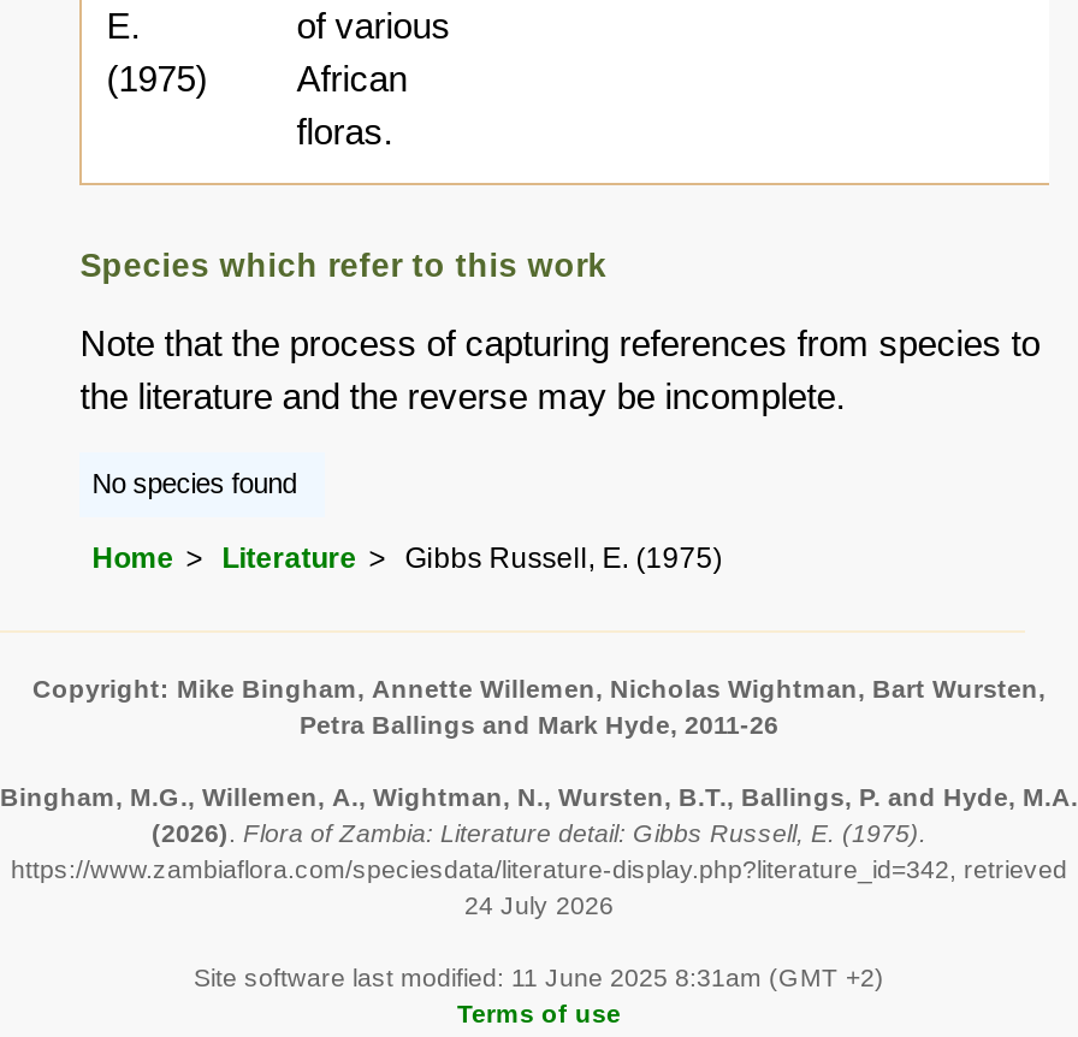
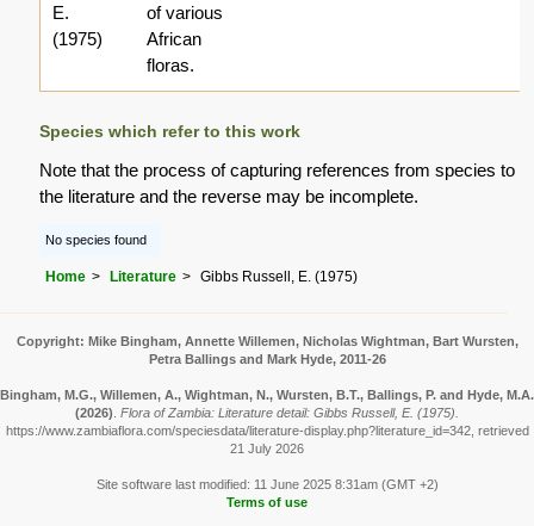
- 24 July 2026
+ 21 July 2026
